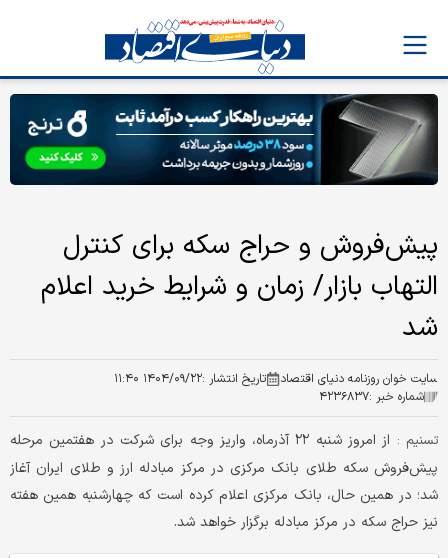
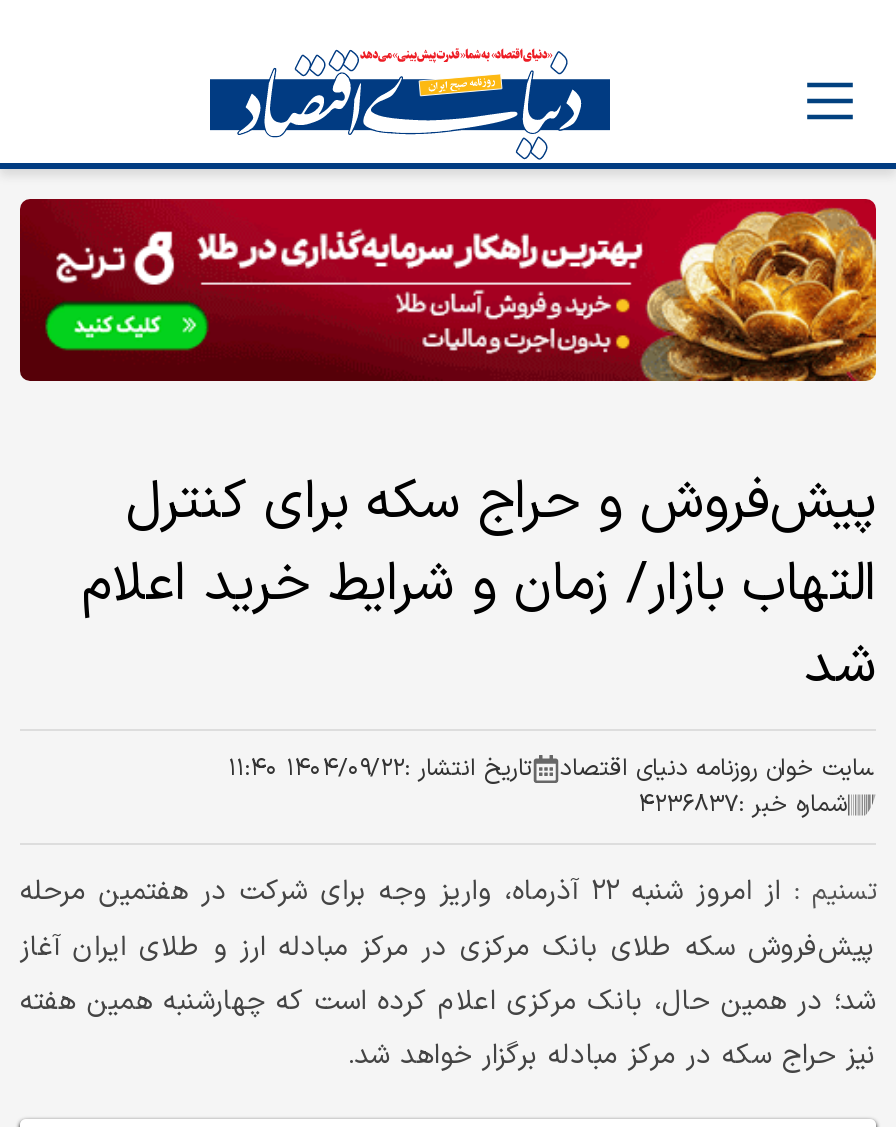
- [image]
+ [image]
